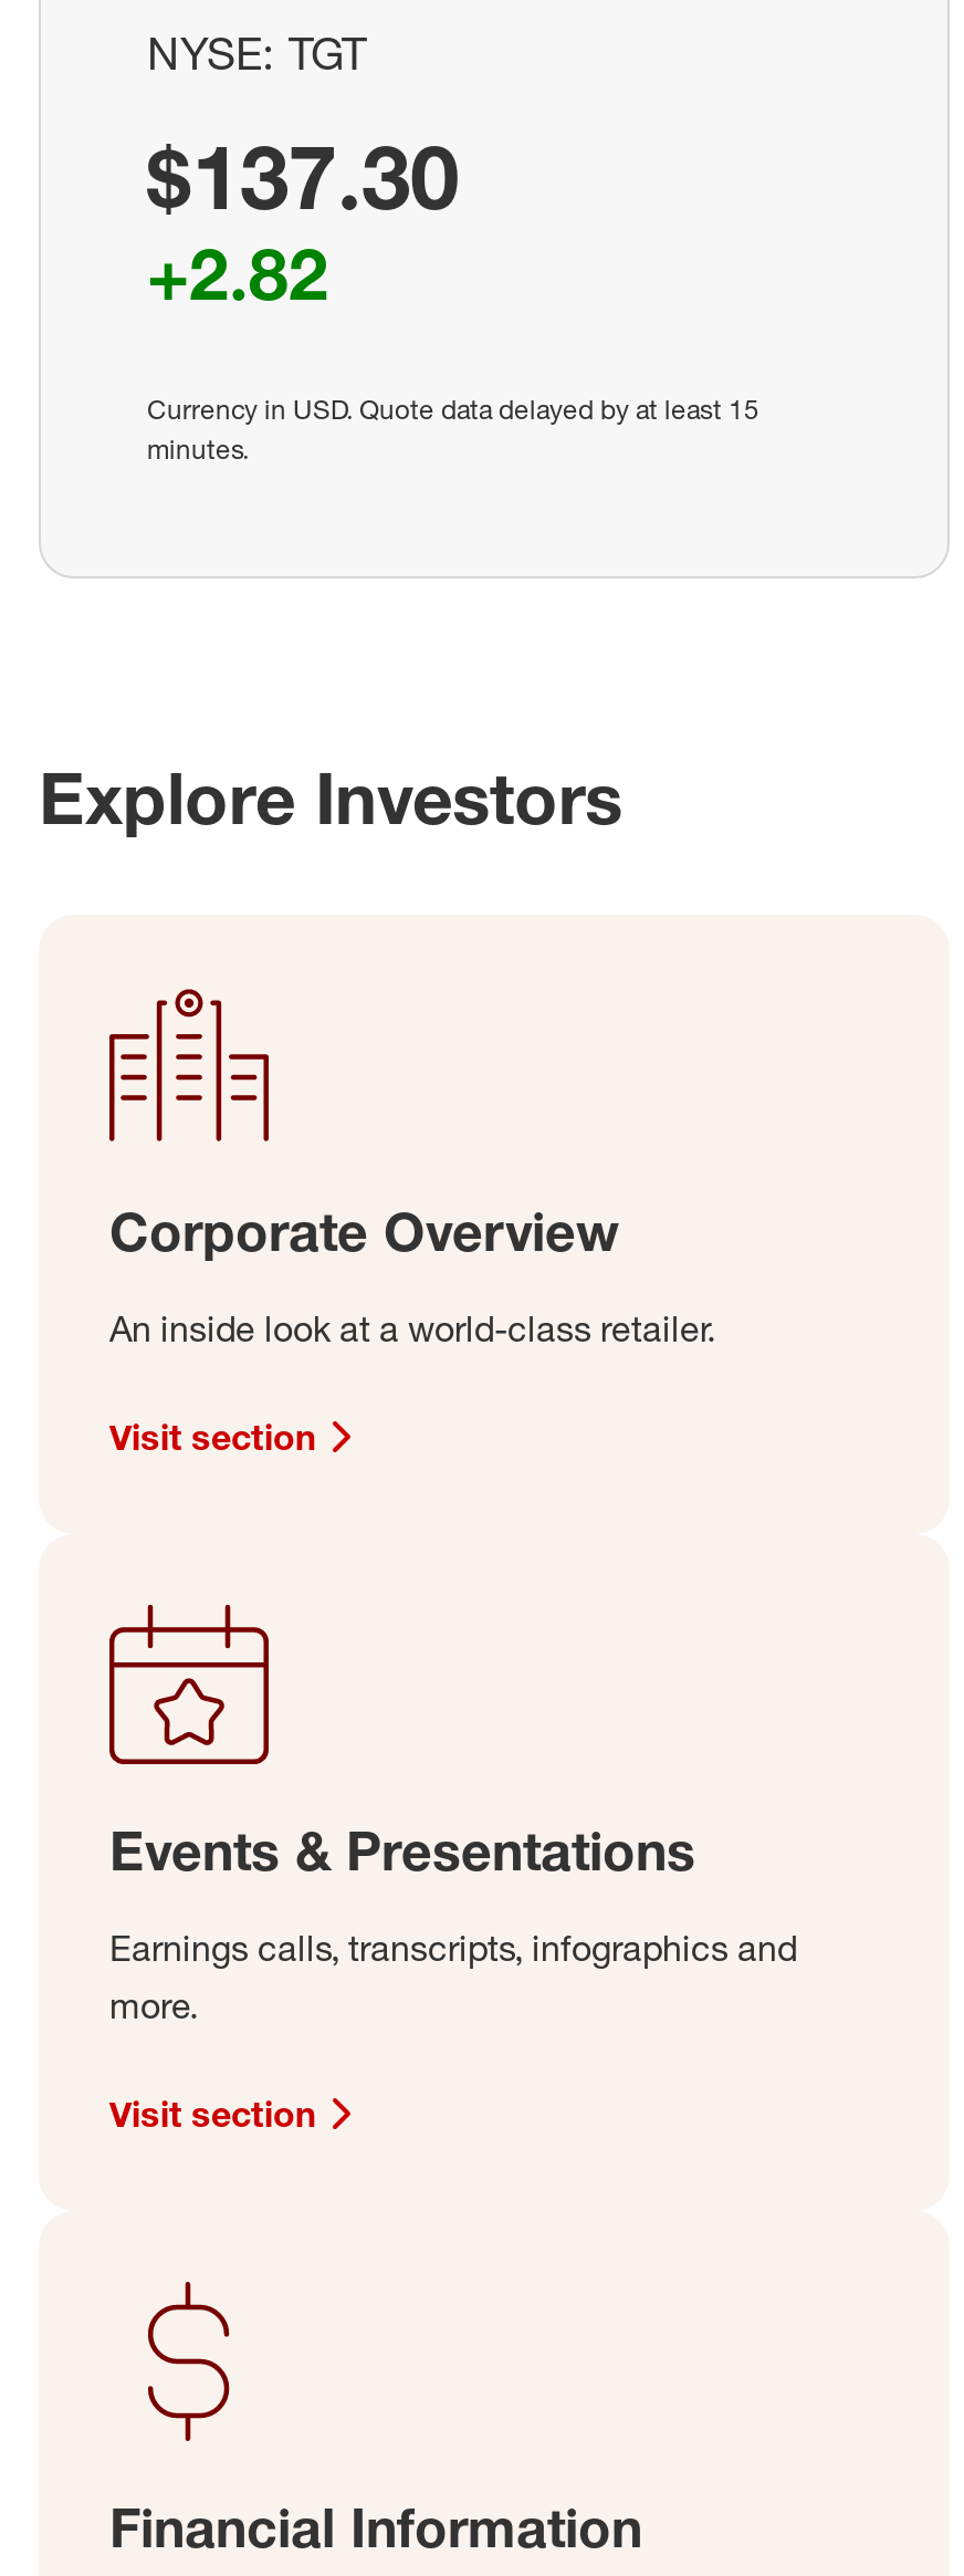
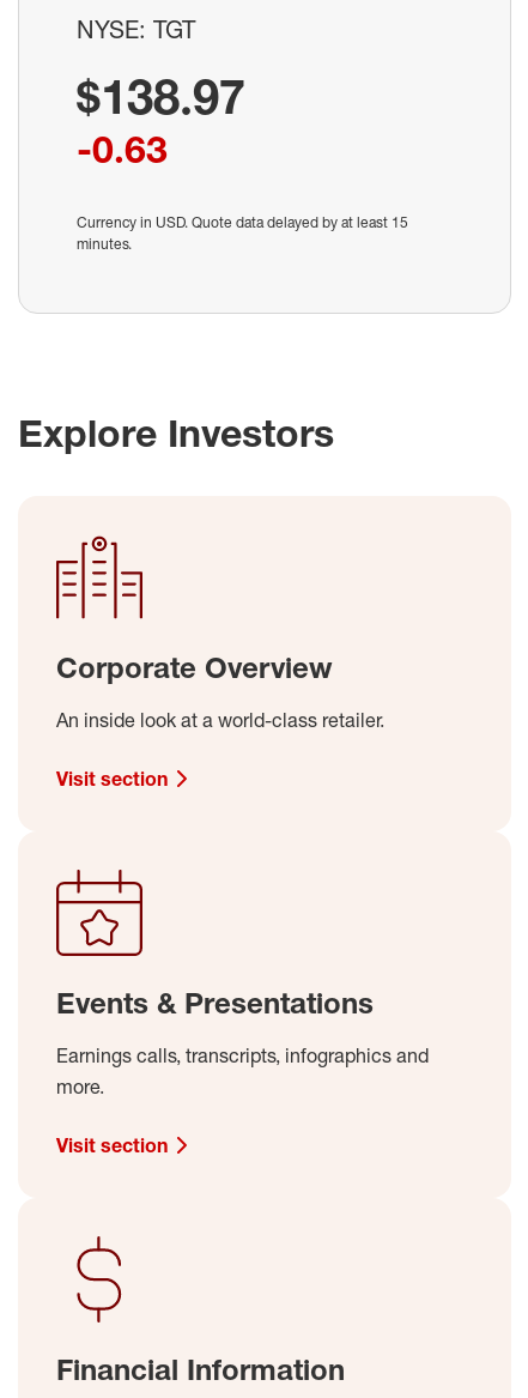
- $137.30
+ $138.97

- 2.82
+ -0.63
